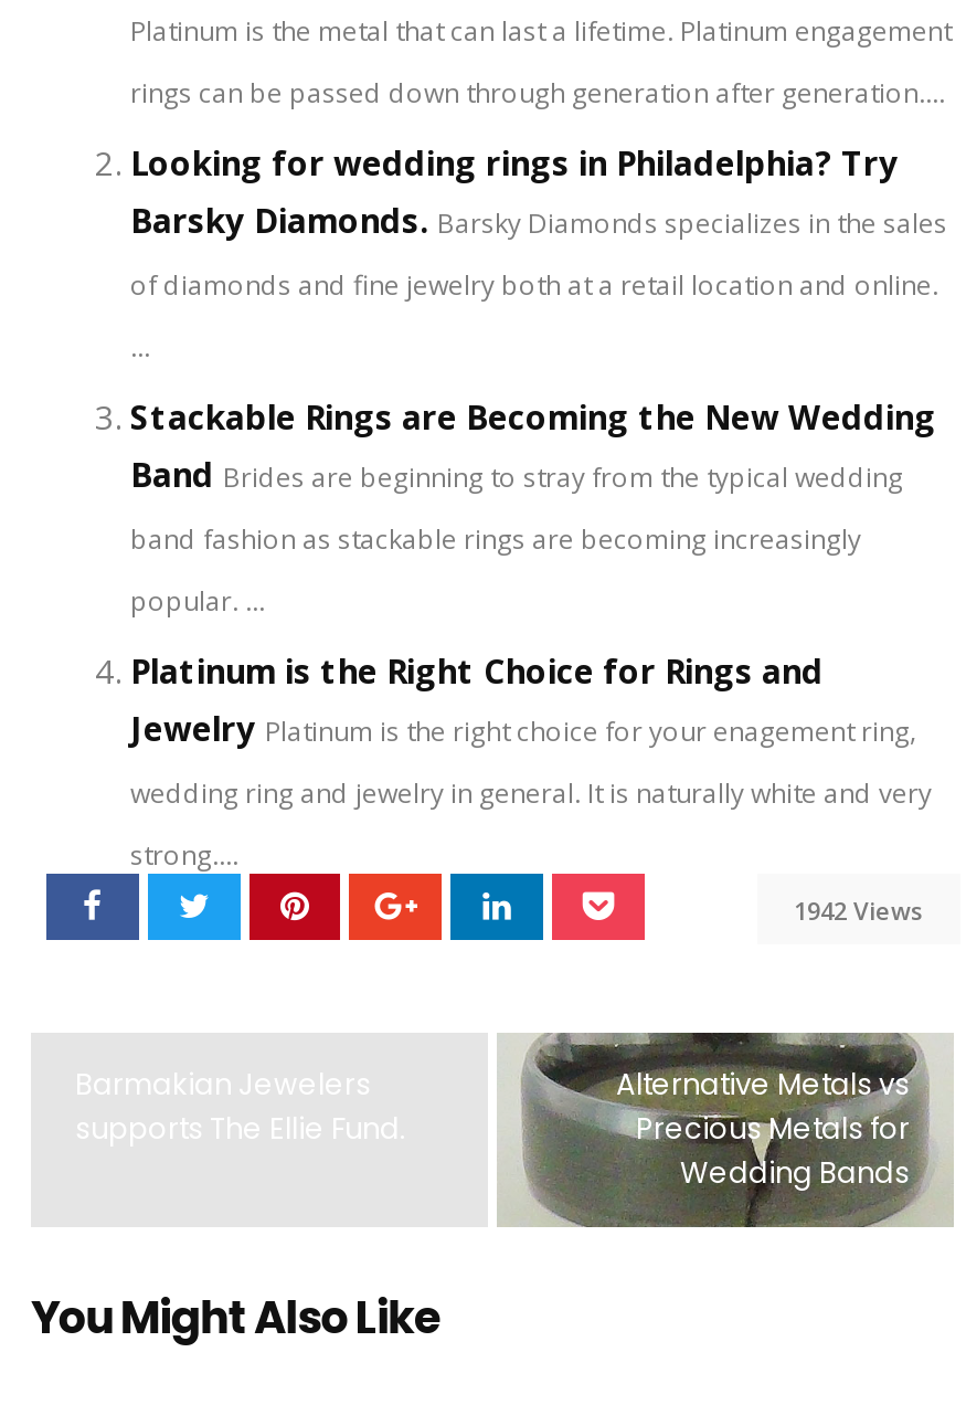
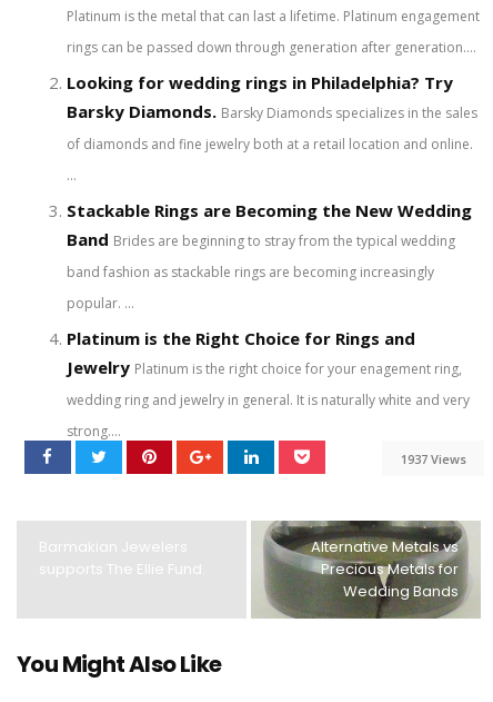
- 1942 Views
+ 1937 Views
